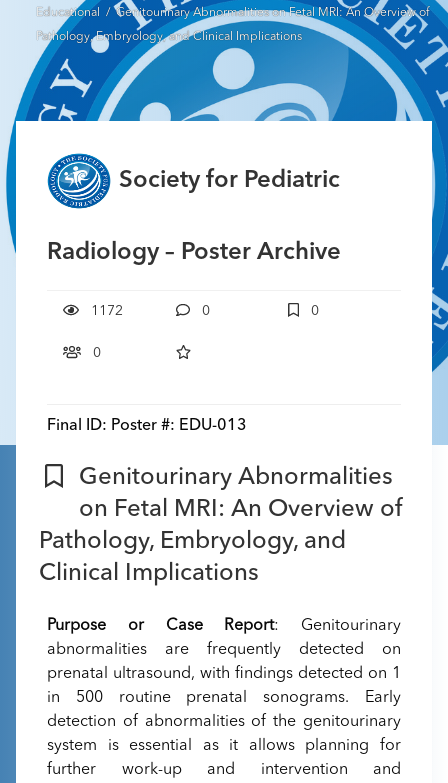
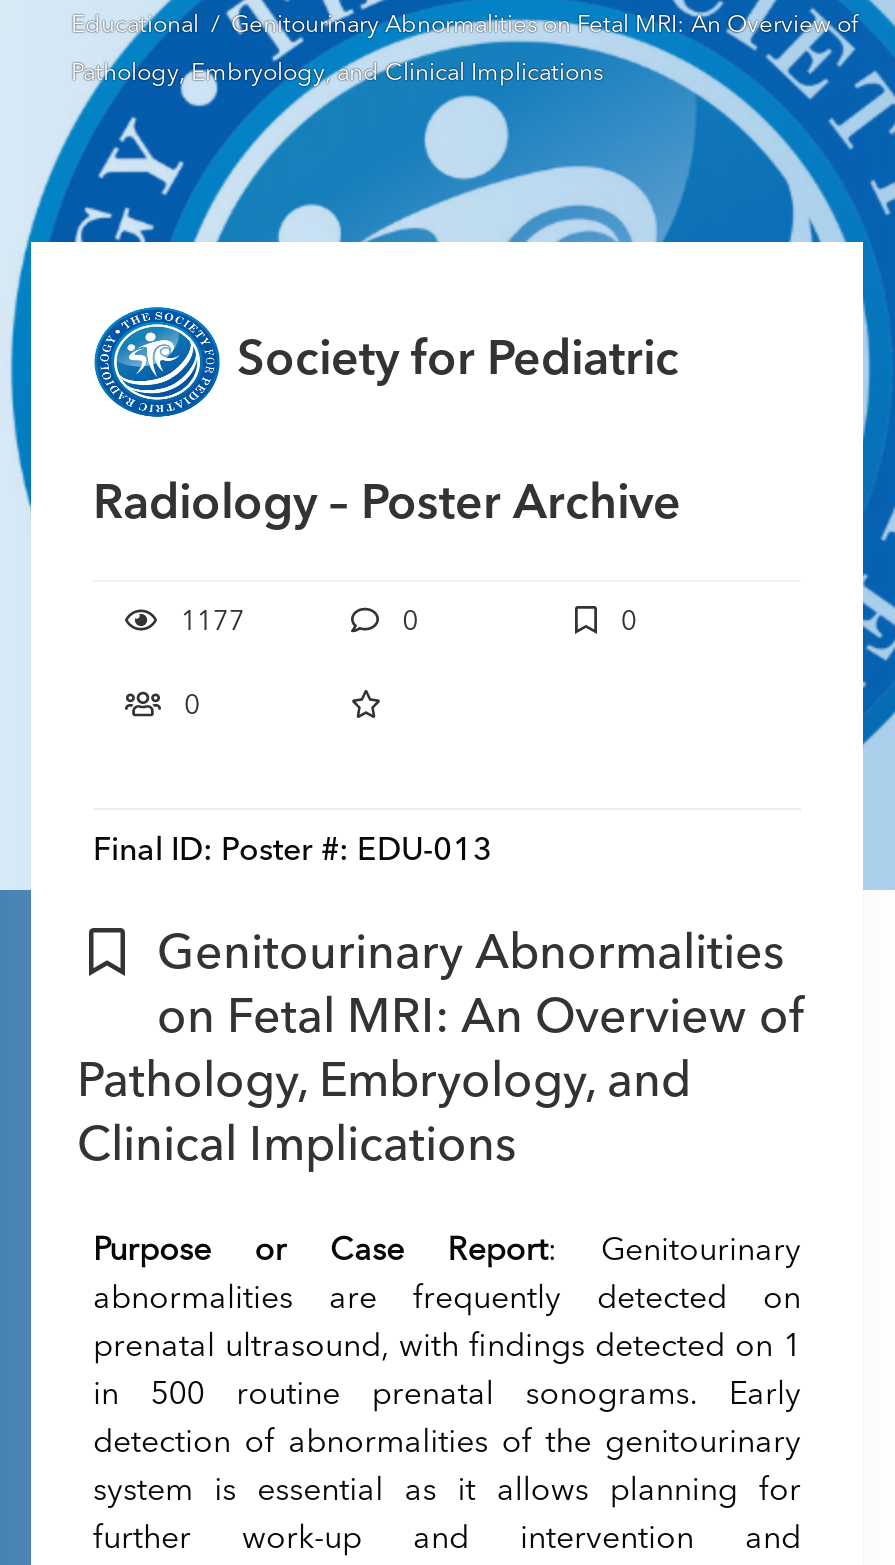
- 1172
+ 1177
